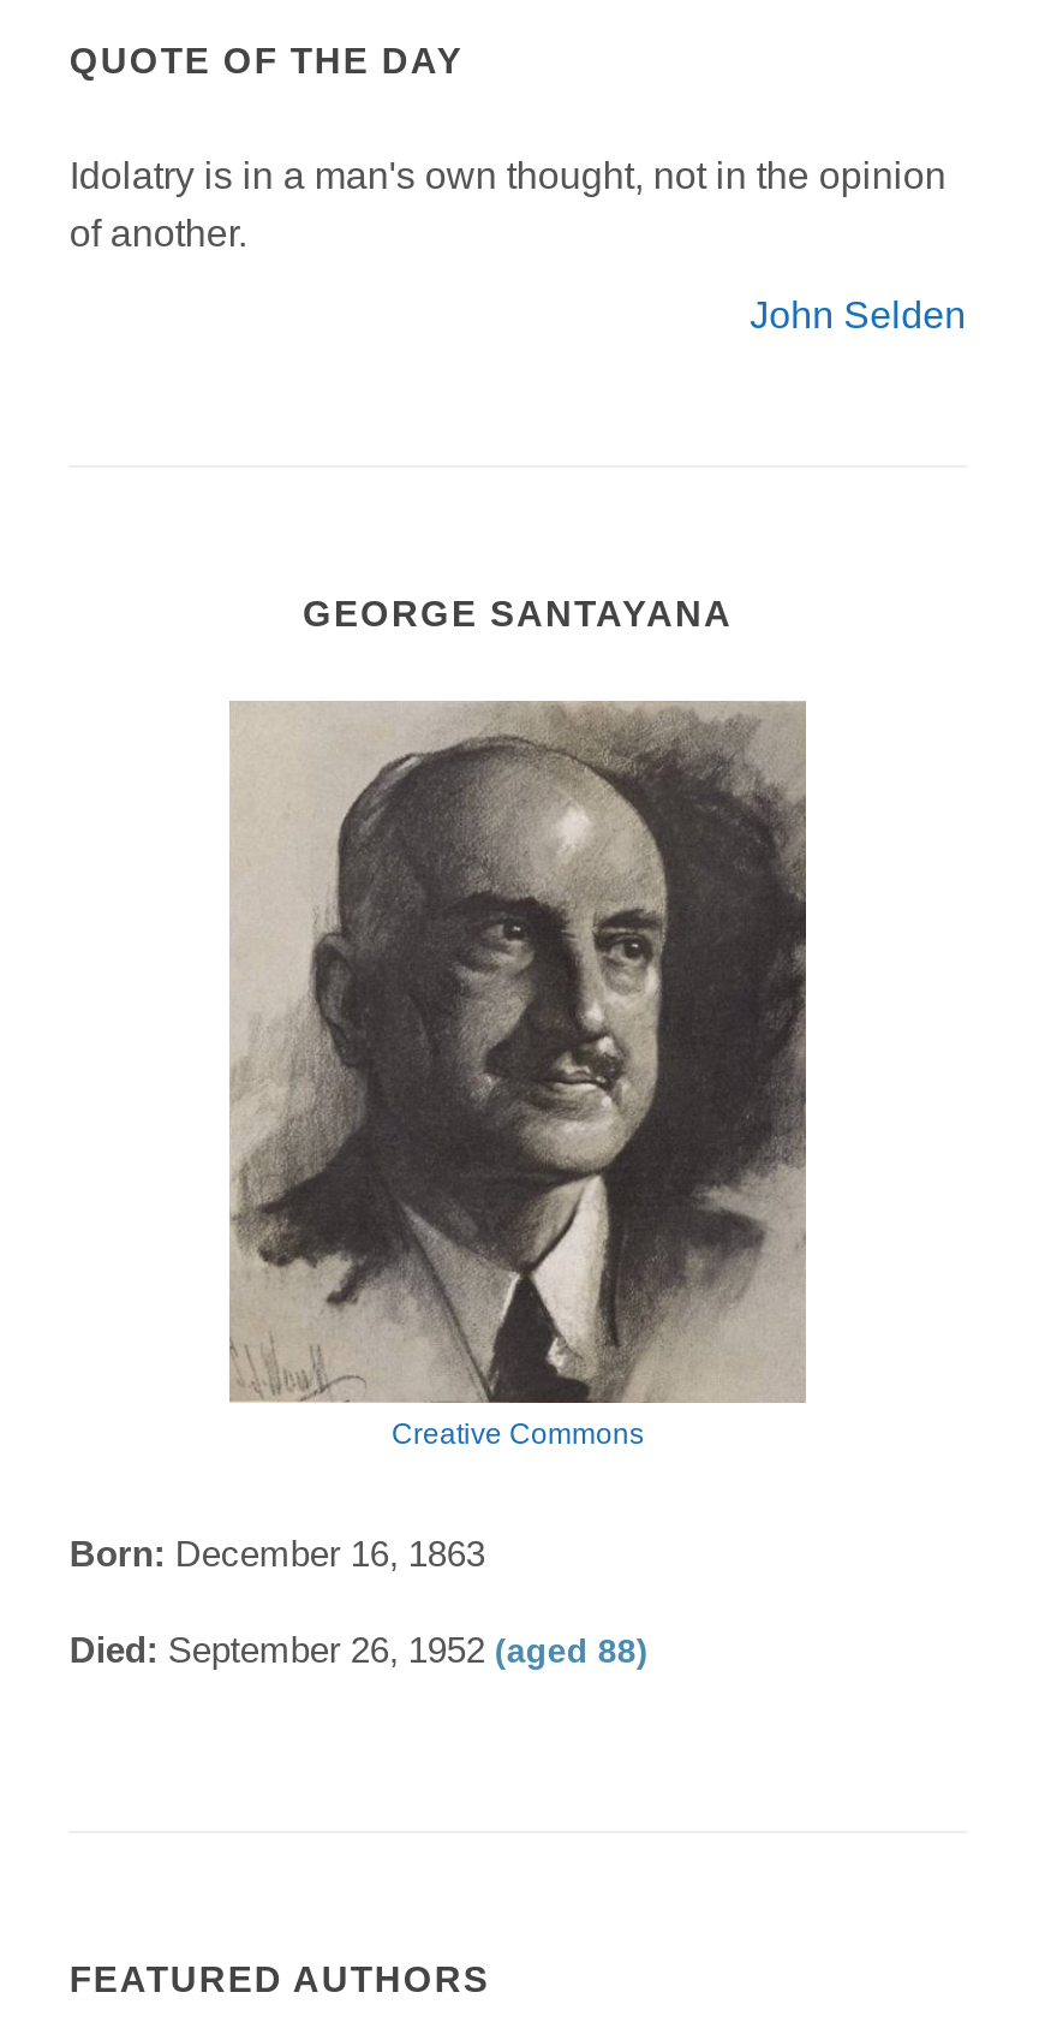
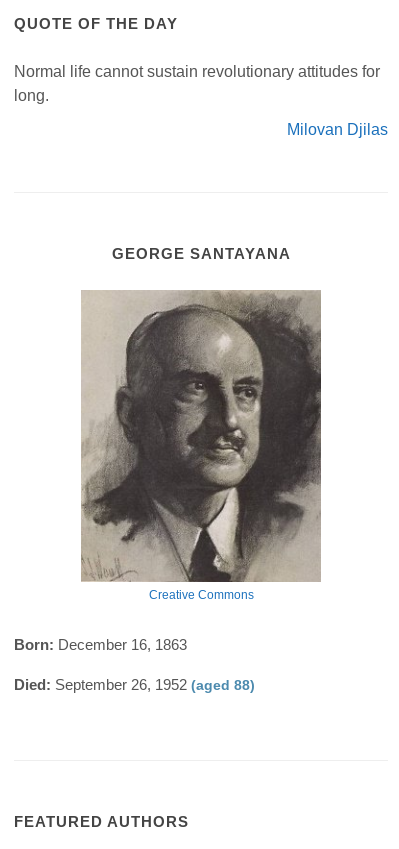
- Idolatry is in a man's own thought, not in the opinion
- of another.
+ Normal life cannot sustain revolutionary attitudes for
+ long.

- John Selden
+ Milovan Djilas
